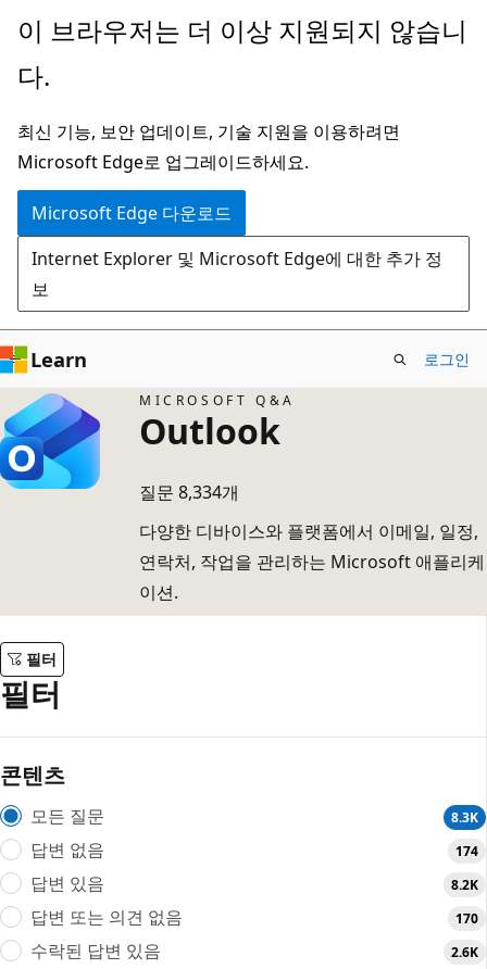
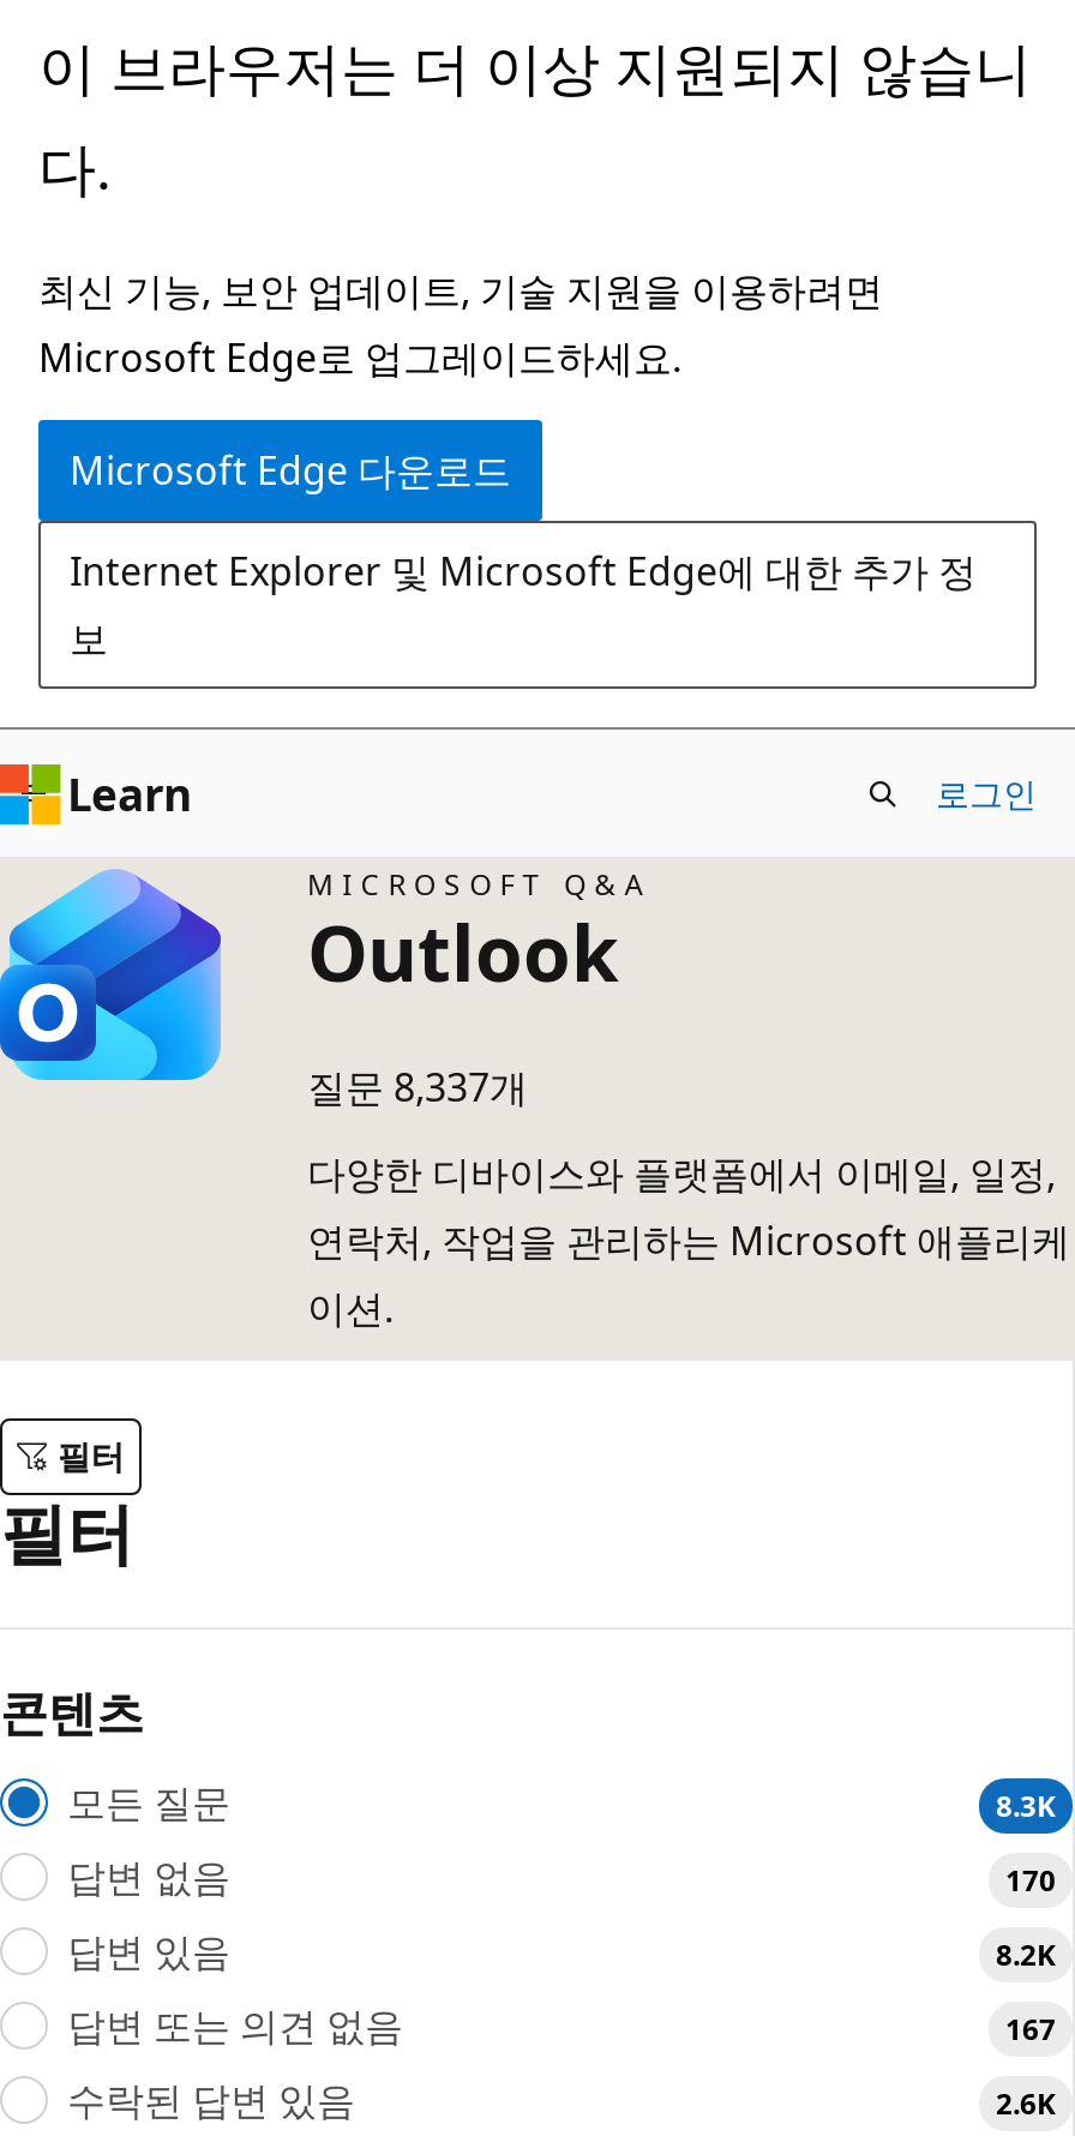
- 질문 8,334개
+ 질문 8,337개

- 174
+ 170

- 170
+ 167
